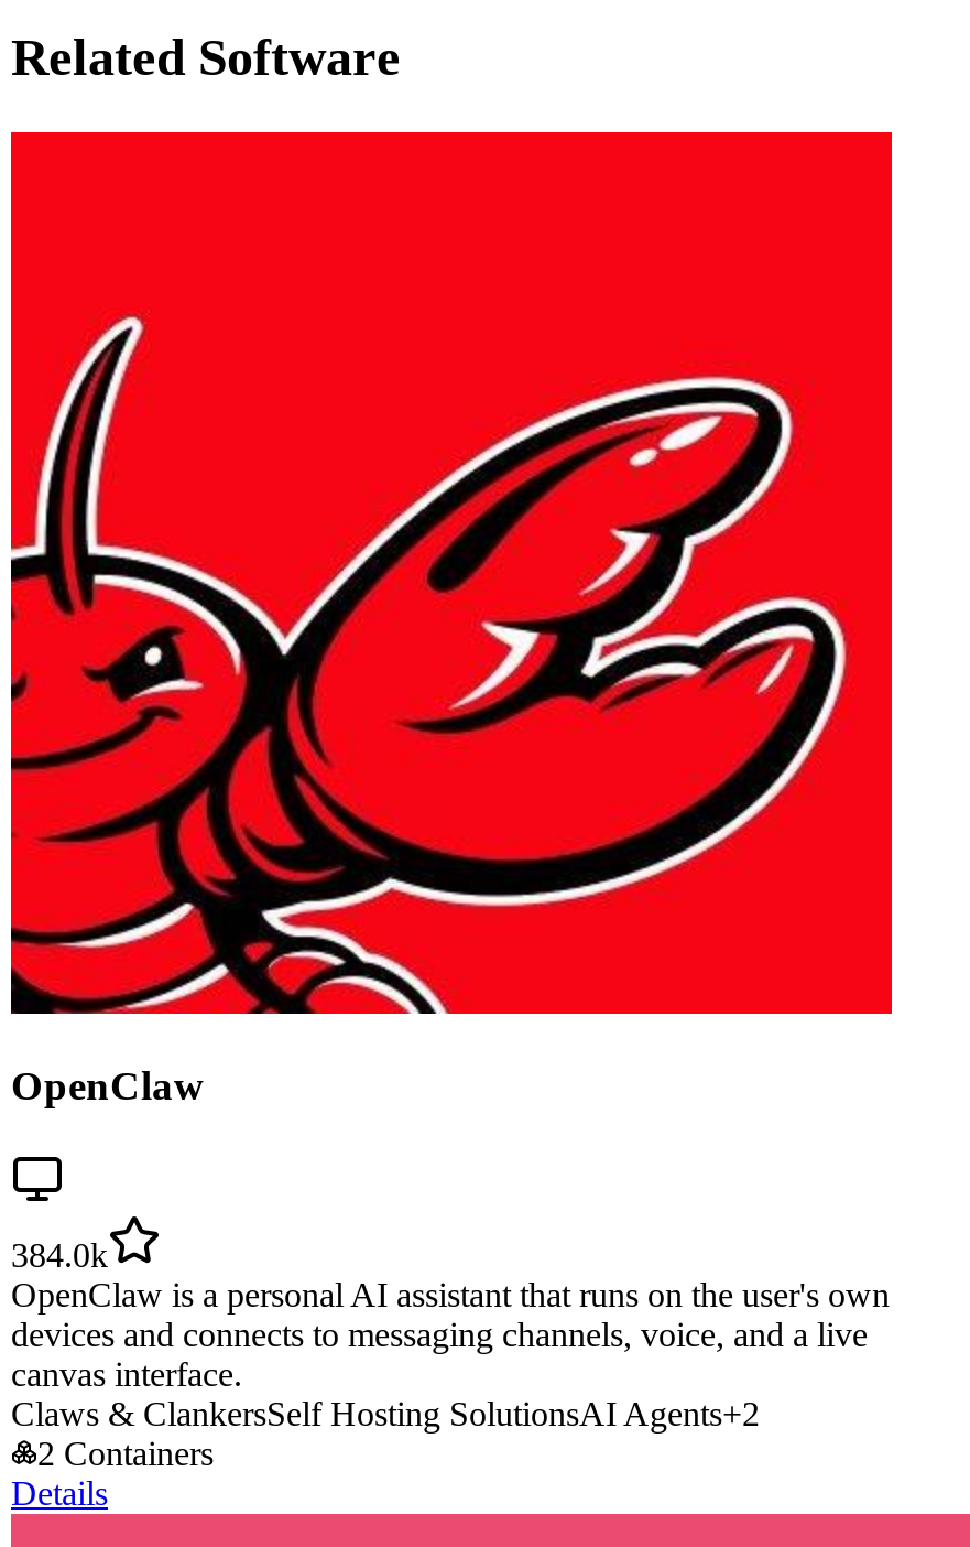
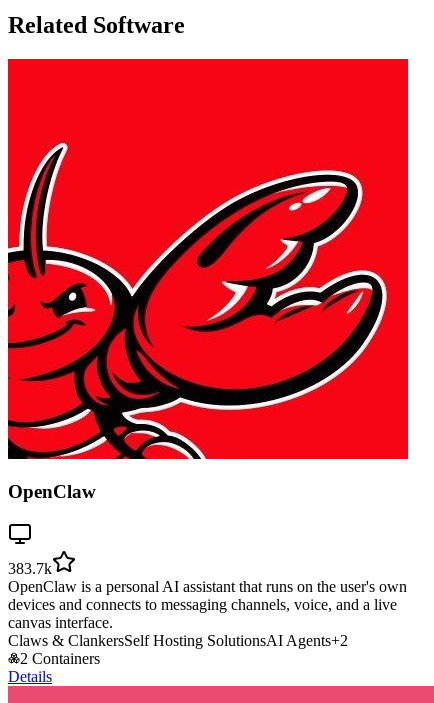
- 384.0k
+ 383.7k
